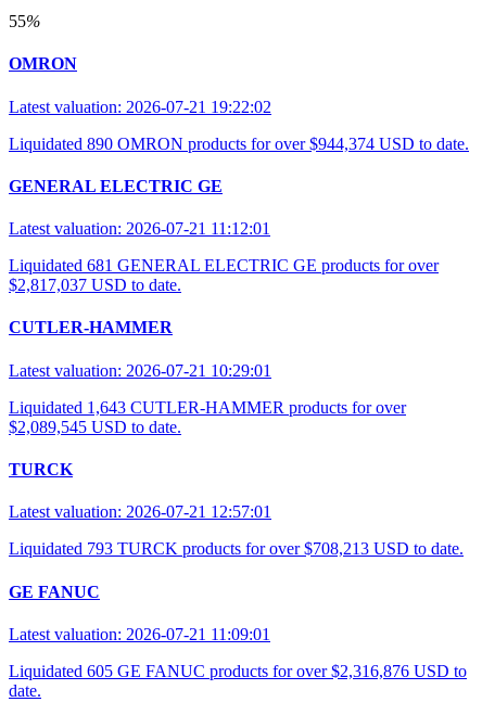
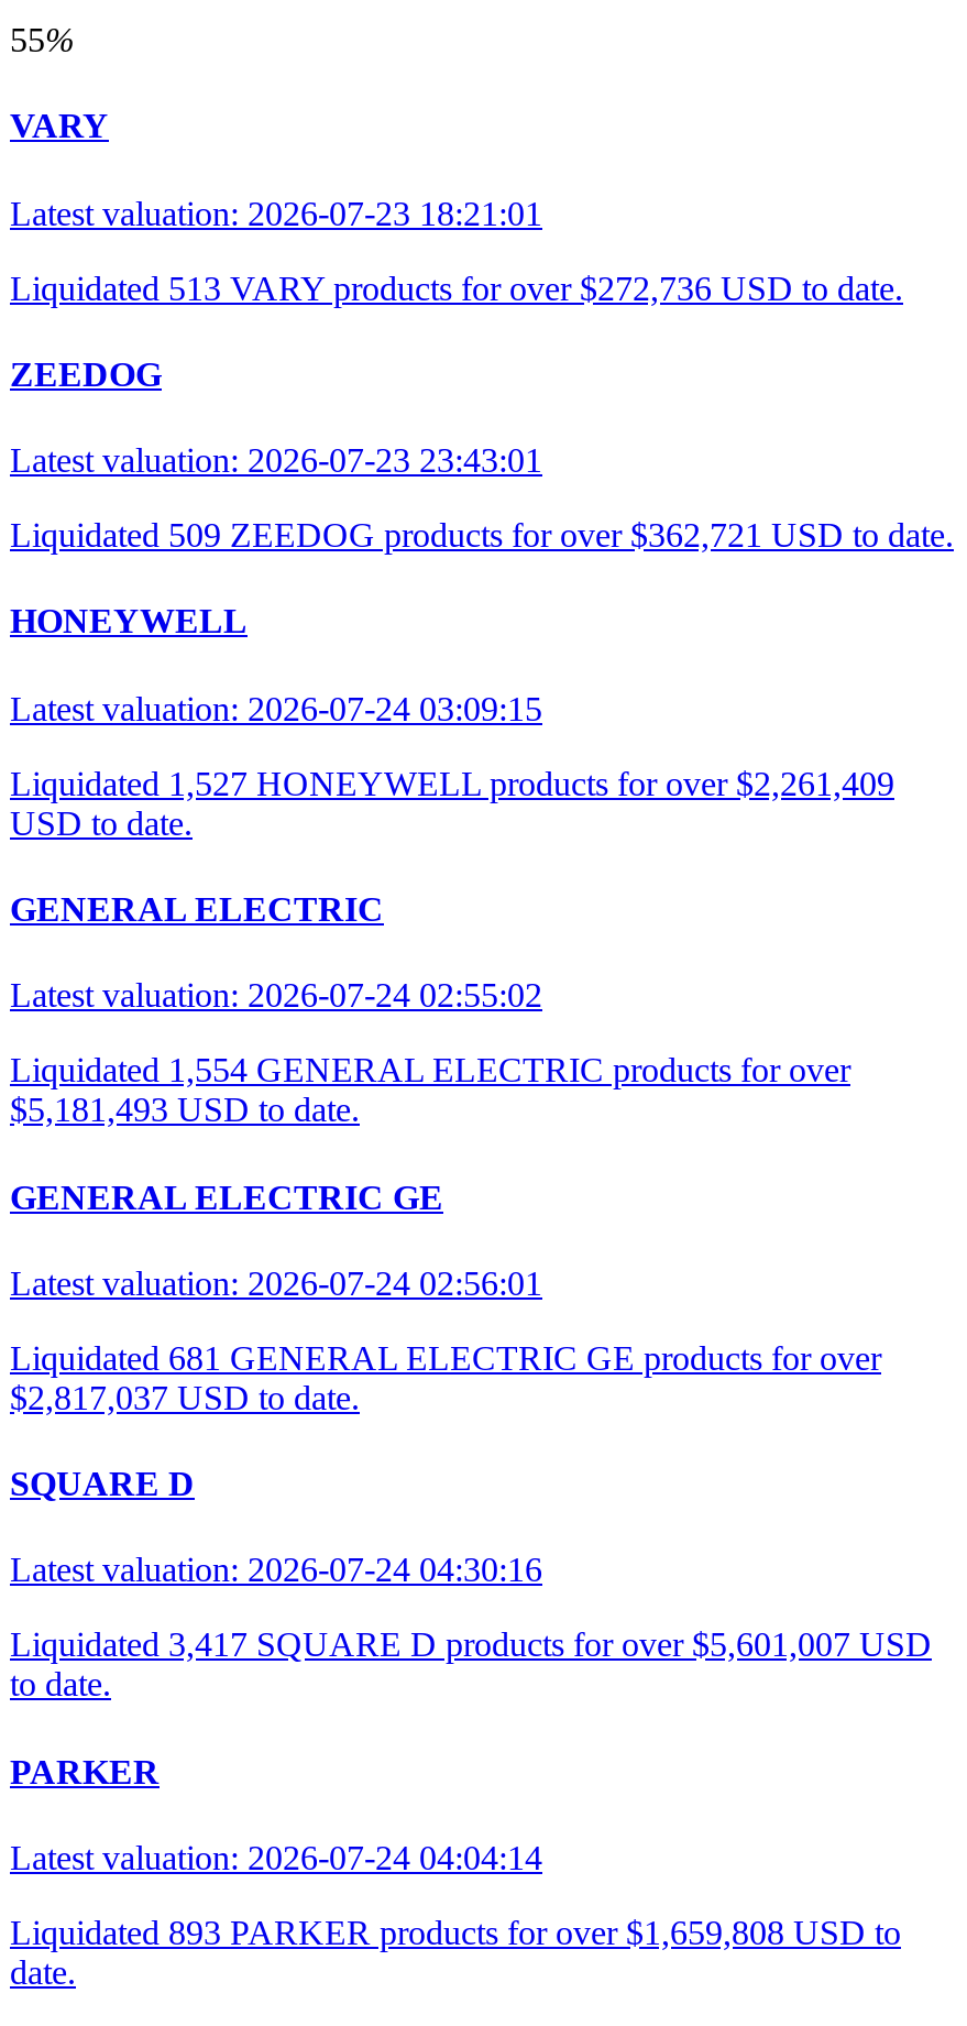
- OMRON
- Latest valuation: 2026-07-21 19:22:02
- Liquidated 890 OMRON products for over $944,374 USD to date.
+ VARY
+ Latest valuation: 2026-07-23 18:21:01
+ Liquidated 513 VARY products for over $272,736 USD to date.
+ ZEEDOG
+ Latest valuation: 2026-07-23 23:43:01
+ Liquidated 509 ZEEDOG products for over $362,721 USD to date.
+ HONEYWELL
+ Latest valuation: 2026-07-24 03:09:15
+ Liquidated 1,527 HONEYWELL products for over $2,261,409
+ USD to date.
+ GENERAL ELECTRIC
+ Latest valuation: 2026-07-24 02:55:02
+ Liquidated 1,554 GENERAL ELECTRIC products for over
+ $5,181,493 USD to date.

moved down: GENERAL ELECTRIC GE

- Latest valuation: 2026-07-21 11:12:01
+ Latest valuation: 2026-07-24 02:56:01

moved down: Liquidated 681 GENERAL ELECTRIC GE products for over | $2,817,037 USD to date.

- CUTLER-HAMMER
- Latest valuation: 2026-07-21 10:29:01
- Liquidated 1,643 CUTLER-HAMMER products for over
- $2,089,545 USD to date.
- TURCK
- Latest valuation: 2026-07-21 12:57:01
- Liquidated 793 TURCK products for over $708,213 USD to date.
- GE FANUC
- Latest valuation: 2026-07-21 11:09:01
- Liquidated 605 GE FANUC products for over $2,316,876 USD to
+ SQUARE D
+ Latest valuation: 2026-07-24 04:30:16
+ Liquidated 3,417 SQUARE D products for over $5,601,007 USD
+ to date.
+ PARKER
+ Latest valuation: 2026-07-24 04:04:14
+ Liquidated 893 PARKER products for over $1,659,808 USD to
